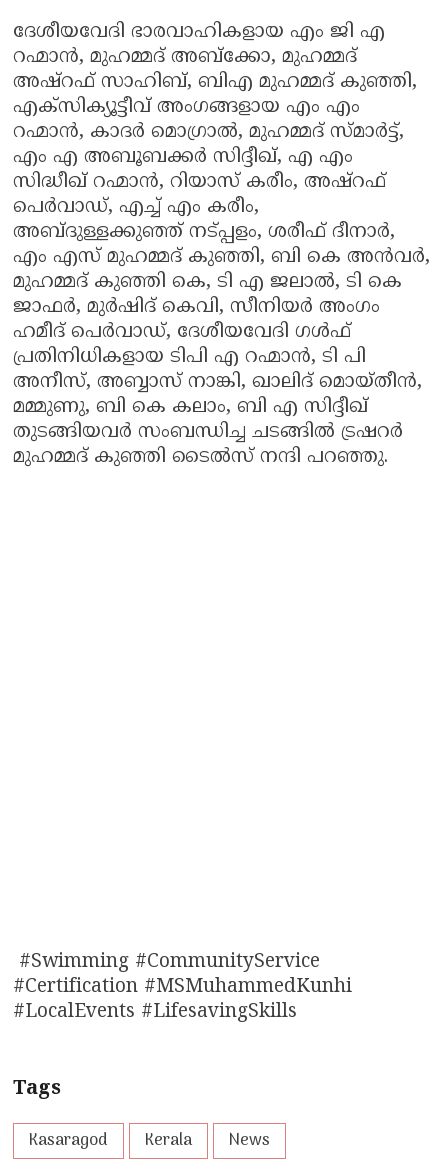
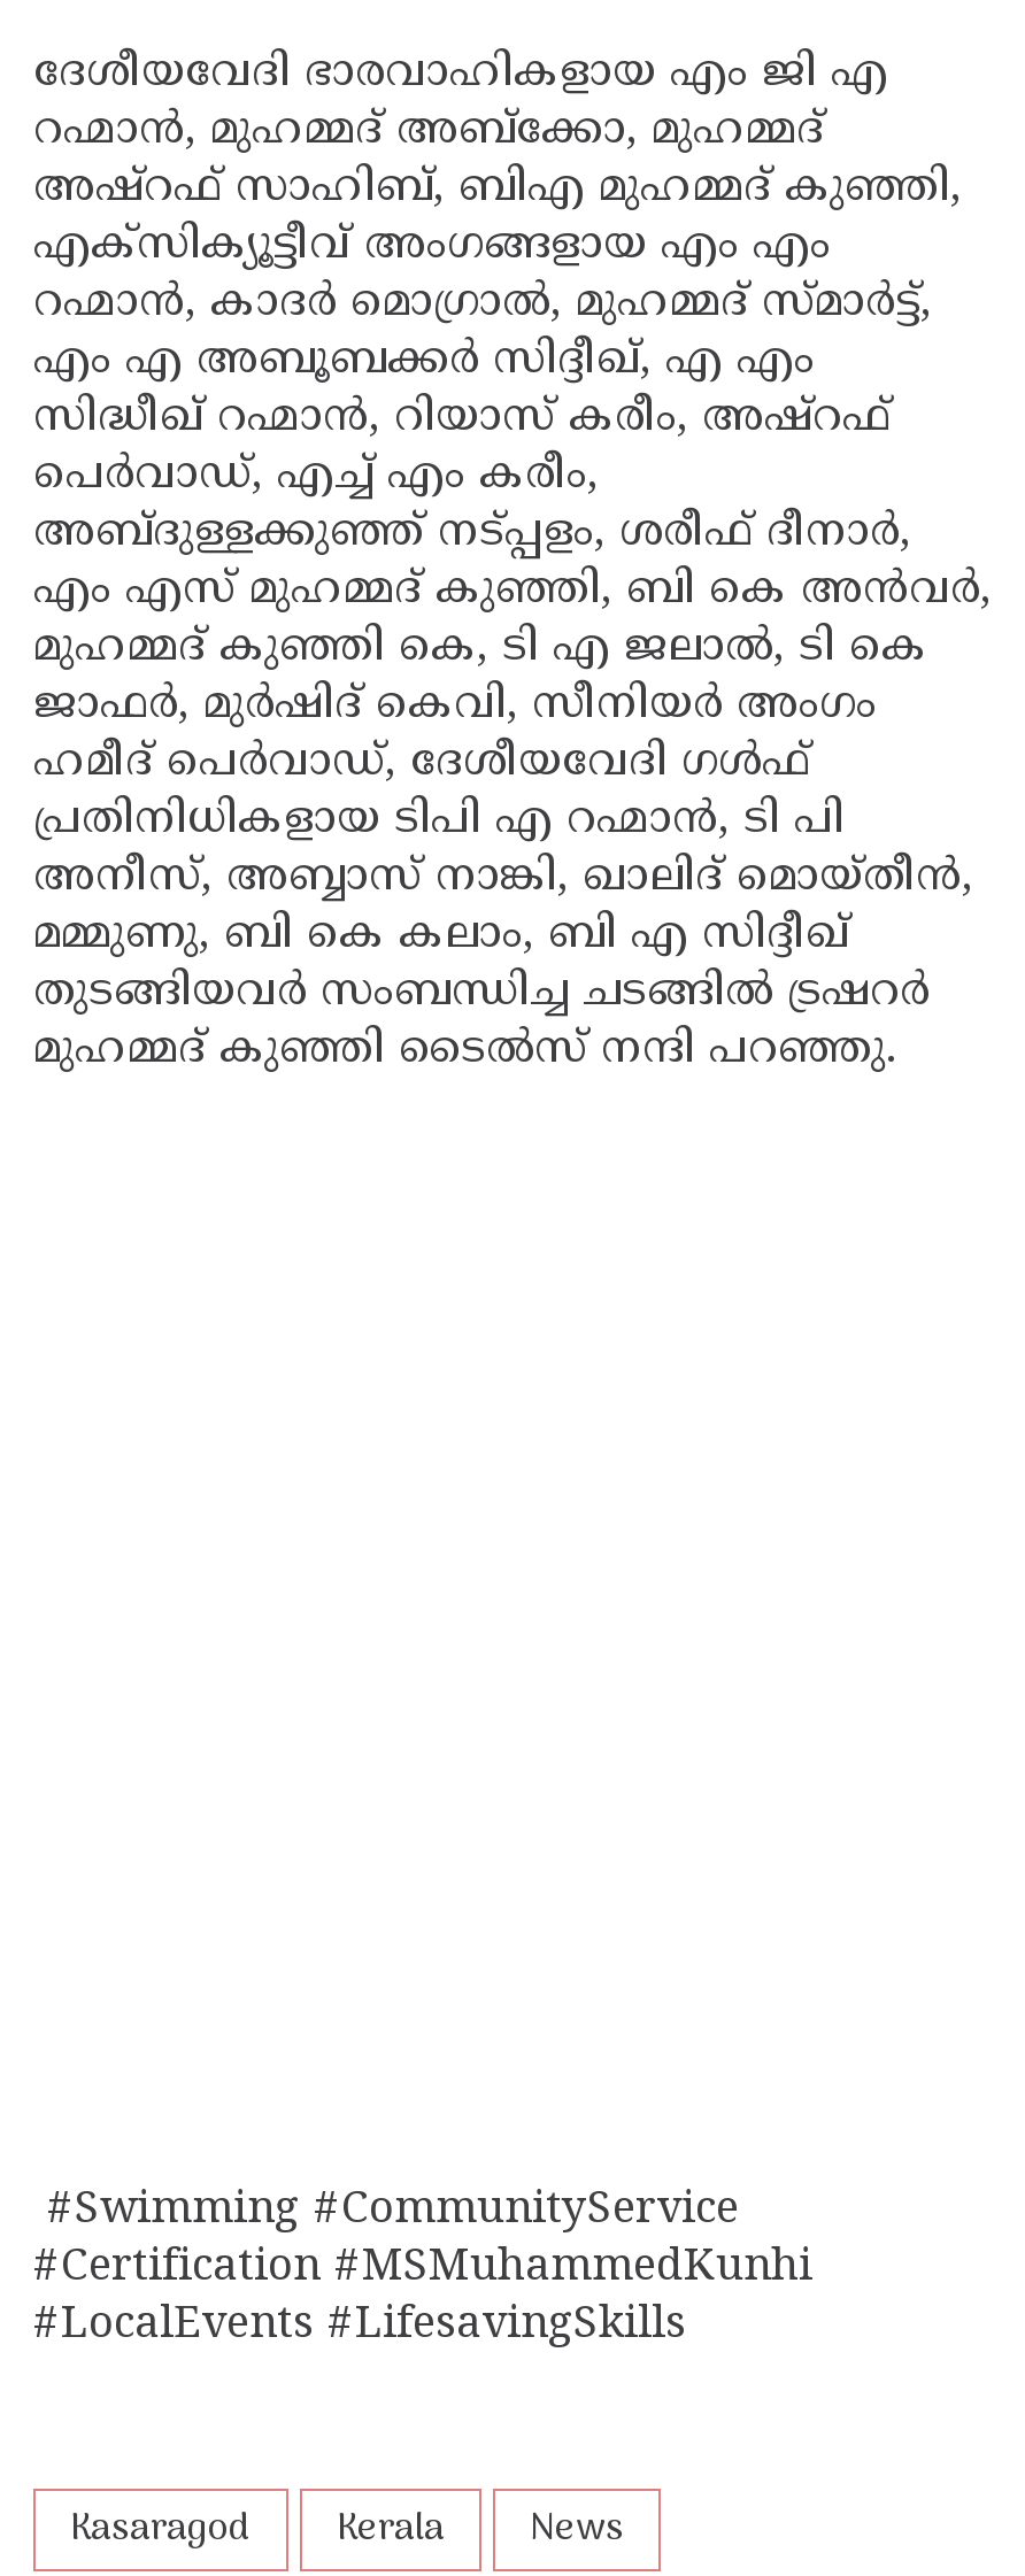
- Tags
